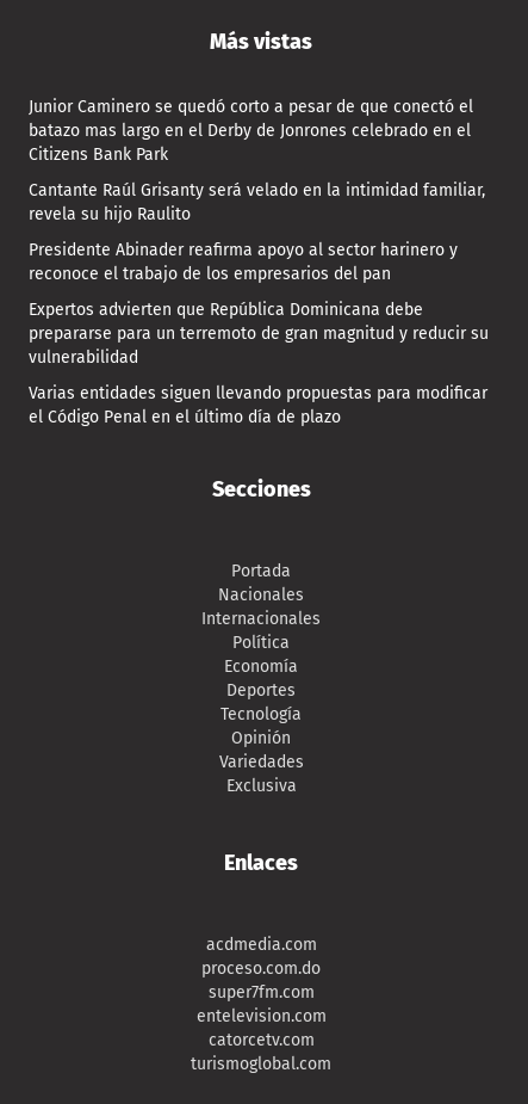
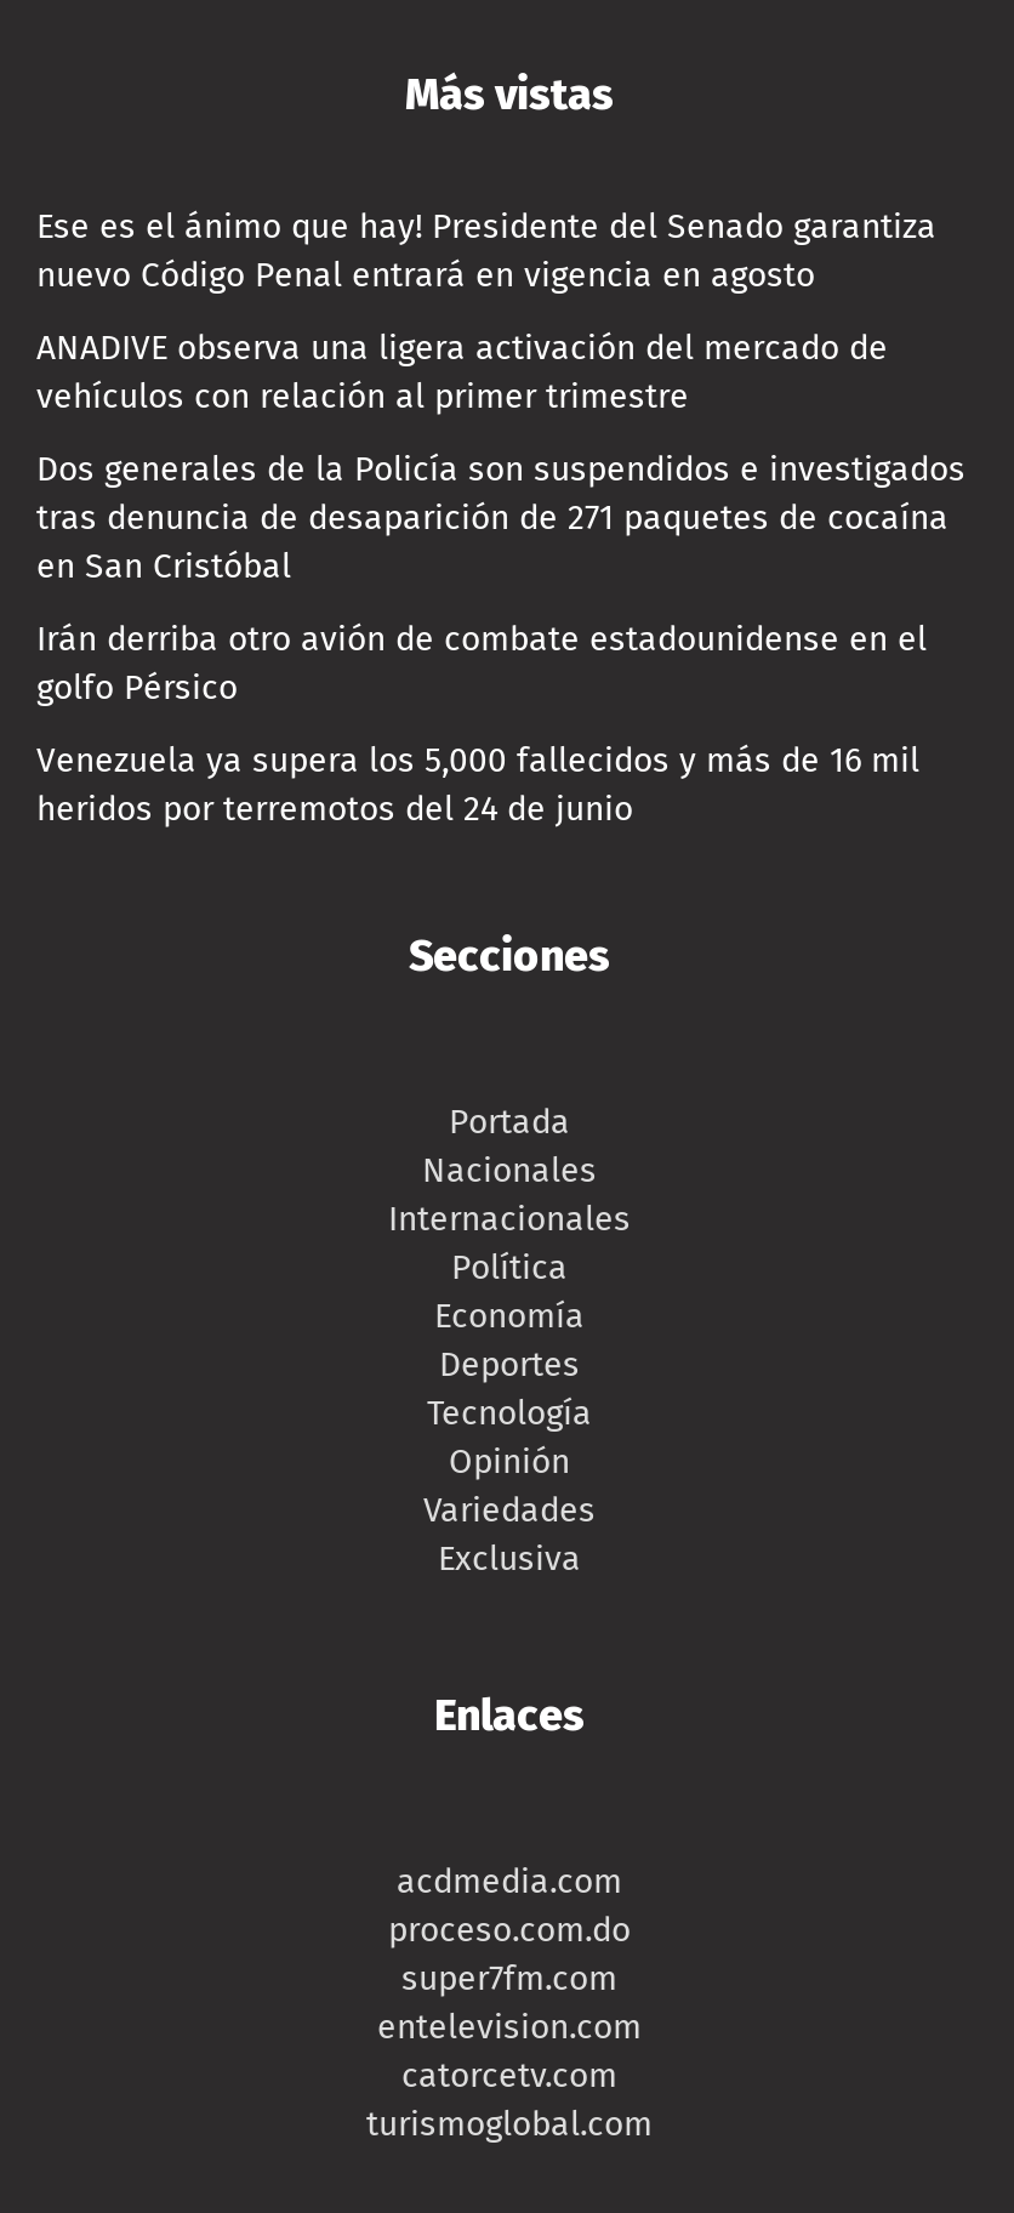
- Junior Caminero se quedó corto a pesar de que conectó el
- batazo mas largo en el Derby de Jonrones celebrado en el
- Citizens Bank Park
+ Ese es el ánimo que hay! Presidente del Senado garantiza
+ nuevo Código Penal entrará en vigencia en agosto

- Cantante Raúl Grisanty será velado en la intimidad familiar,
- revela su hijo Raulito
+ ANADIVE observa una ligera activación del mercado de
+ vehículos con relación al primer trimestre

- Presidente Abinader reafirma apoyo al sector harinero y
- reconoce el trabajo de los empresarios del pan
+ Dos generales de la Policía son suspendidos e investigados
+ tras denuncia de desaparición de 271 paquetes de cocaína
+ en San Cristóbal

- Expertos advierten que República Dominicana debe
- prepararse para un terremoto de gran magnitud y reducir su
- vulnerabilidad
+ Irán derriba otro avión de combate estadounidense en el
+ golfo Pérsico

- Varias entidades siguen llevando propuestas para modificar
- el Código Penal en el último día de plazo
+ Venezuela ya supera los 5,000 fallecidos y más de 16 mil
+ heridos por terremotos del 24 de junio
